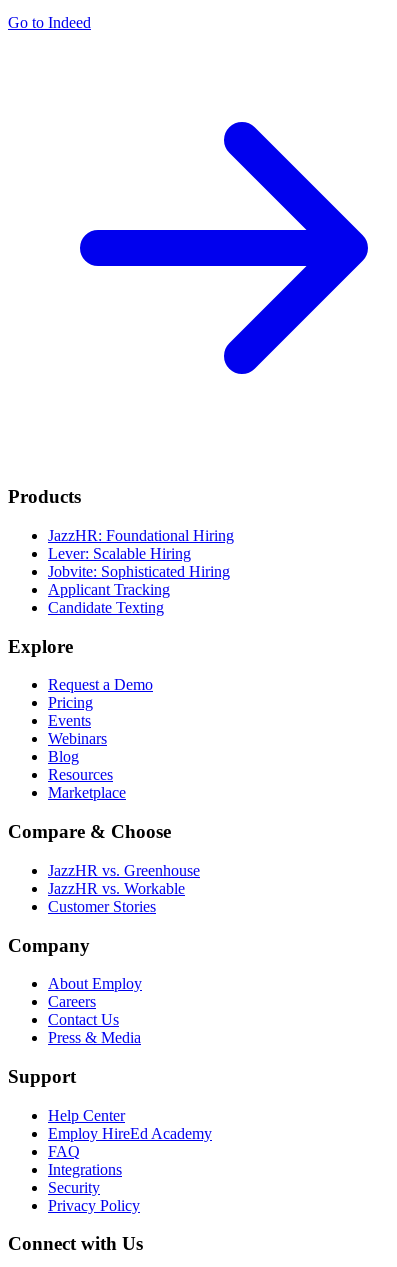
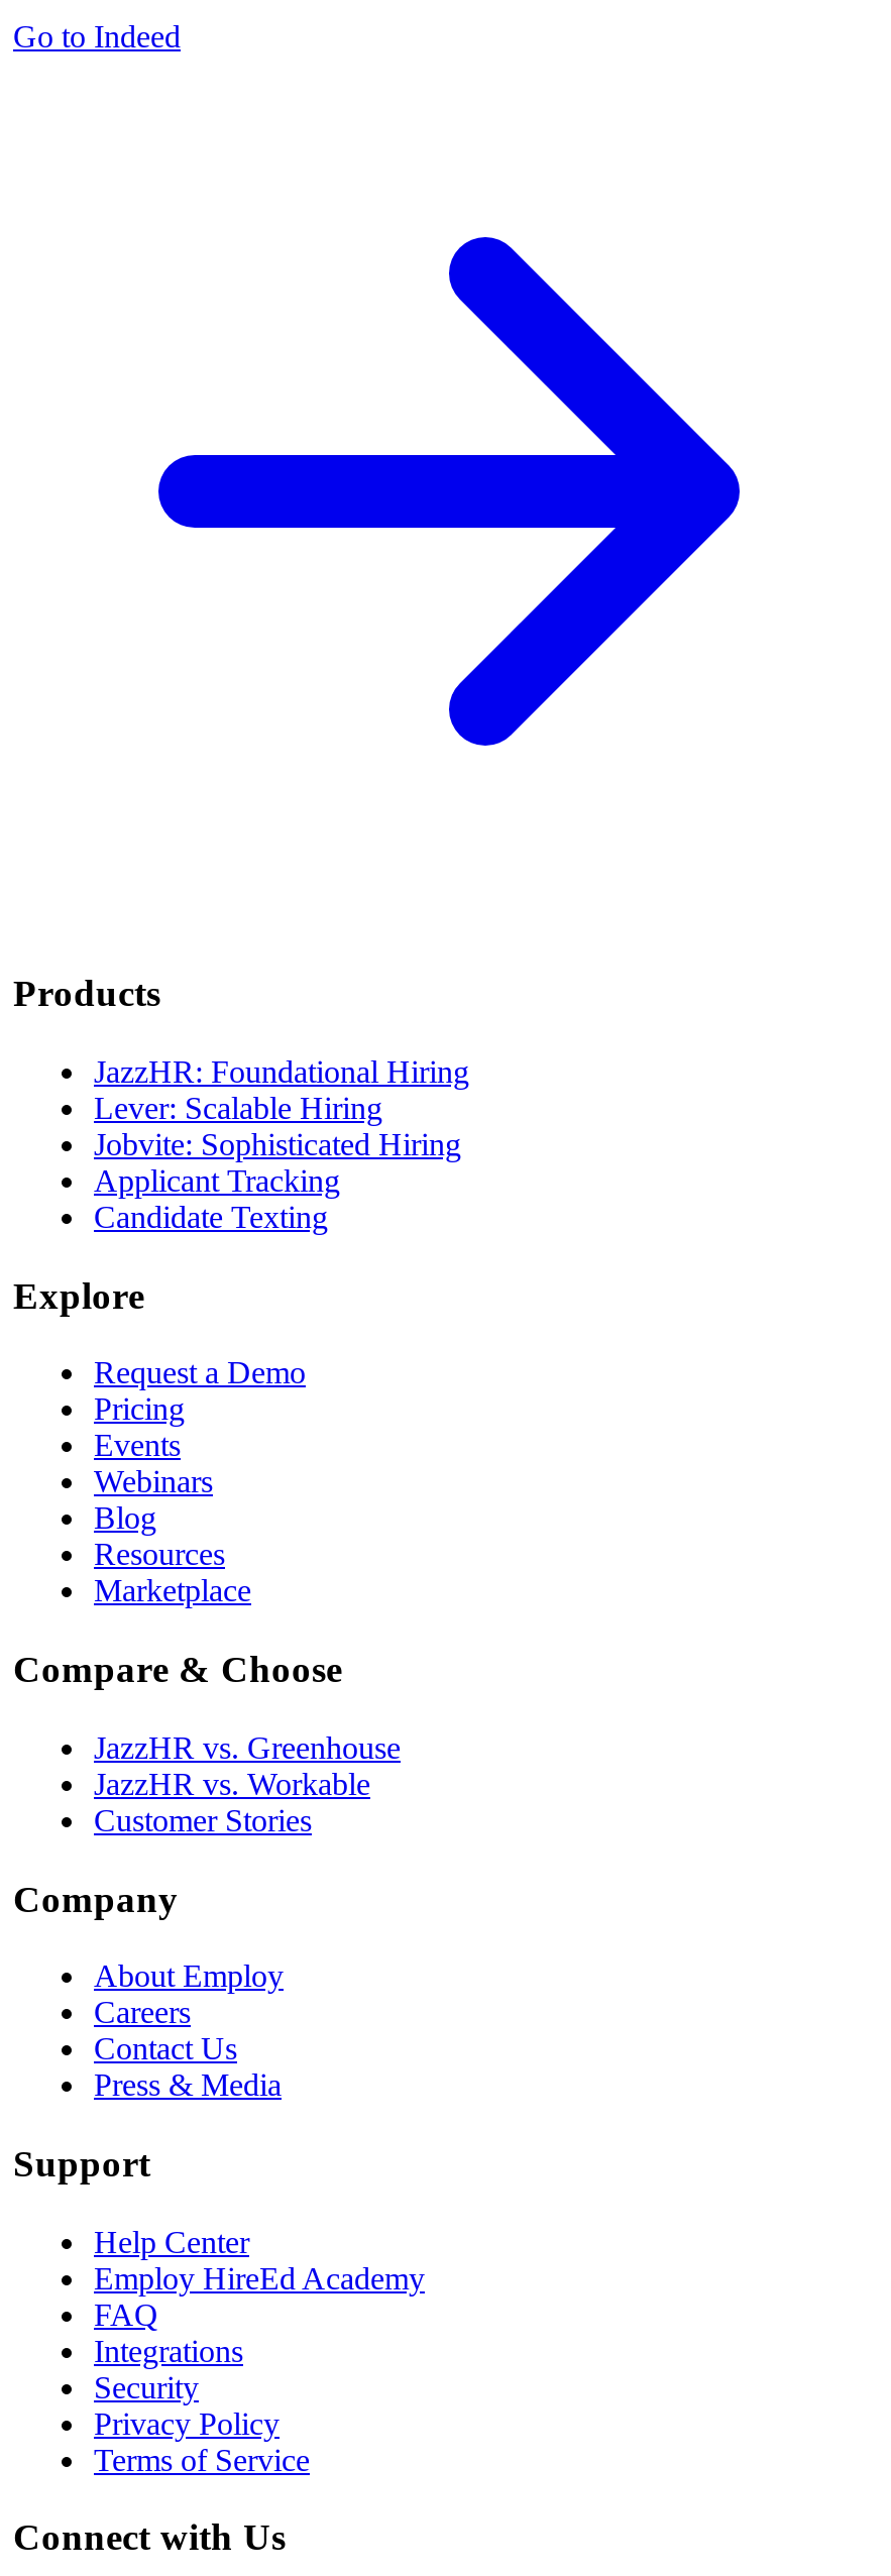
+ Terms of Service
